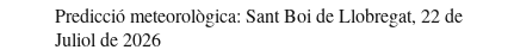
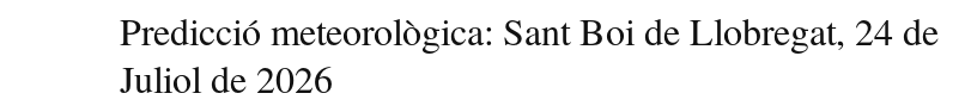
- Predicció meteorològica: Sant Boi de Llobregat, 22 de
+ Predicció meteorològica: Sant Boi de Llobregat, 24 de
